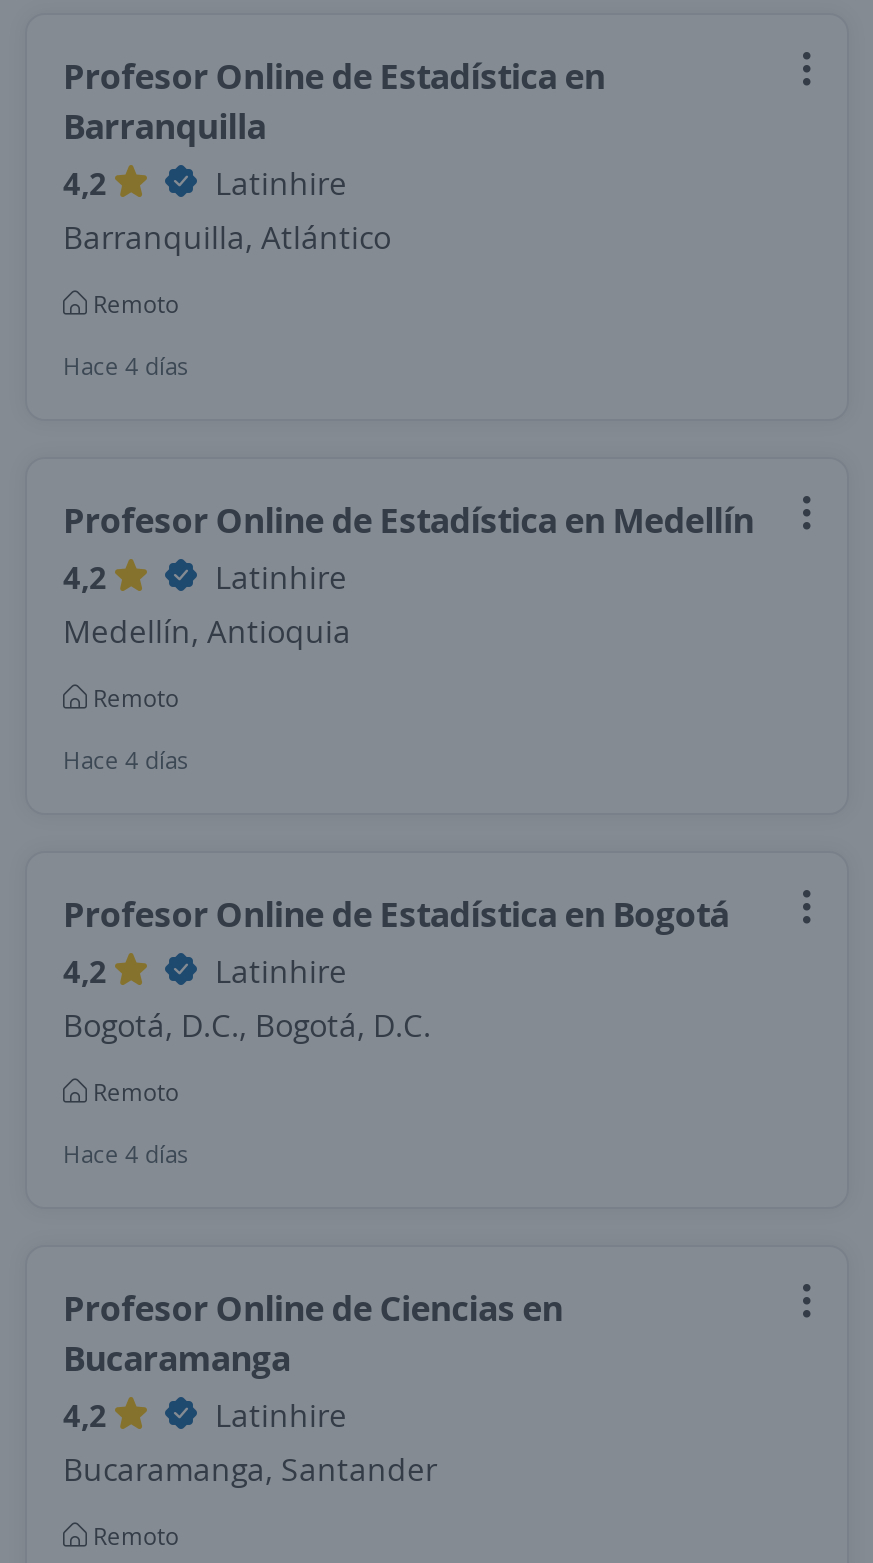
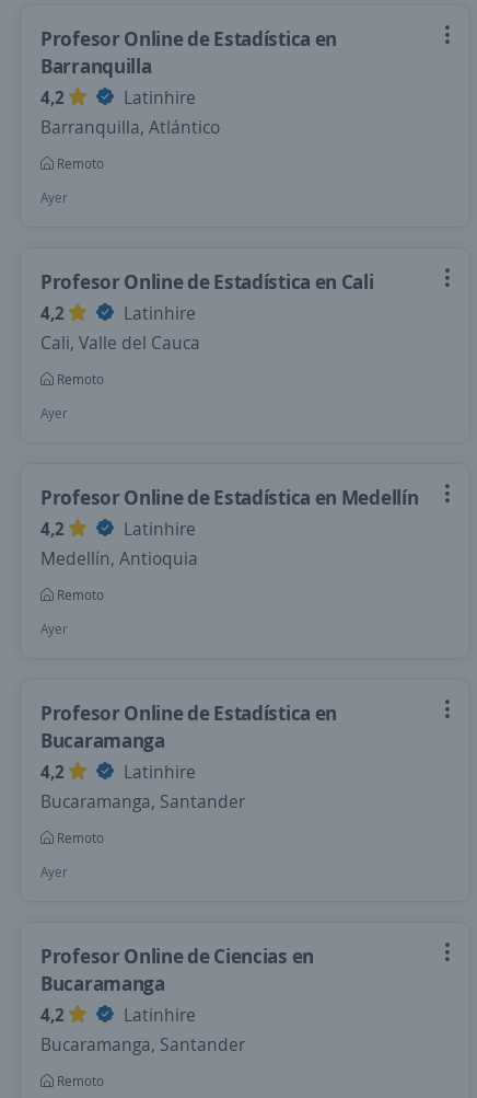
- Hace 4 días
+ Ayer
+ Profesor Online de Estadística en Cali
+ 4,2
+ Latinhire
+ Cali, Valle del Cauca
+ Remoto
+ Ayer

- Hace 4 días
+ Ayer

- Profesor Online de Estadística en Bogotá
+ Profesor Online de Estadística en
+ Bucaramanga

- Bogotá, D.C., Bogotá, D.C.
+ Bucaramanga, Santander

- Hace 4 días
+ Ayer
